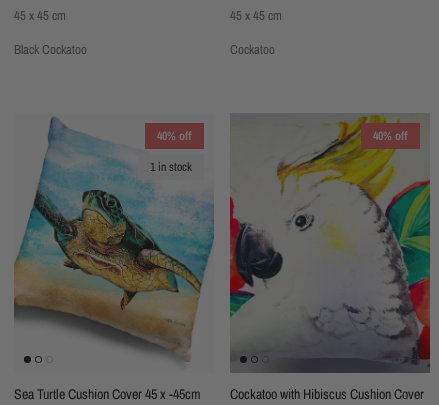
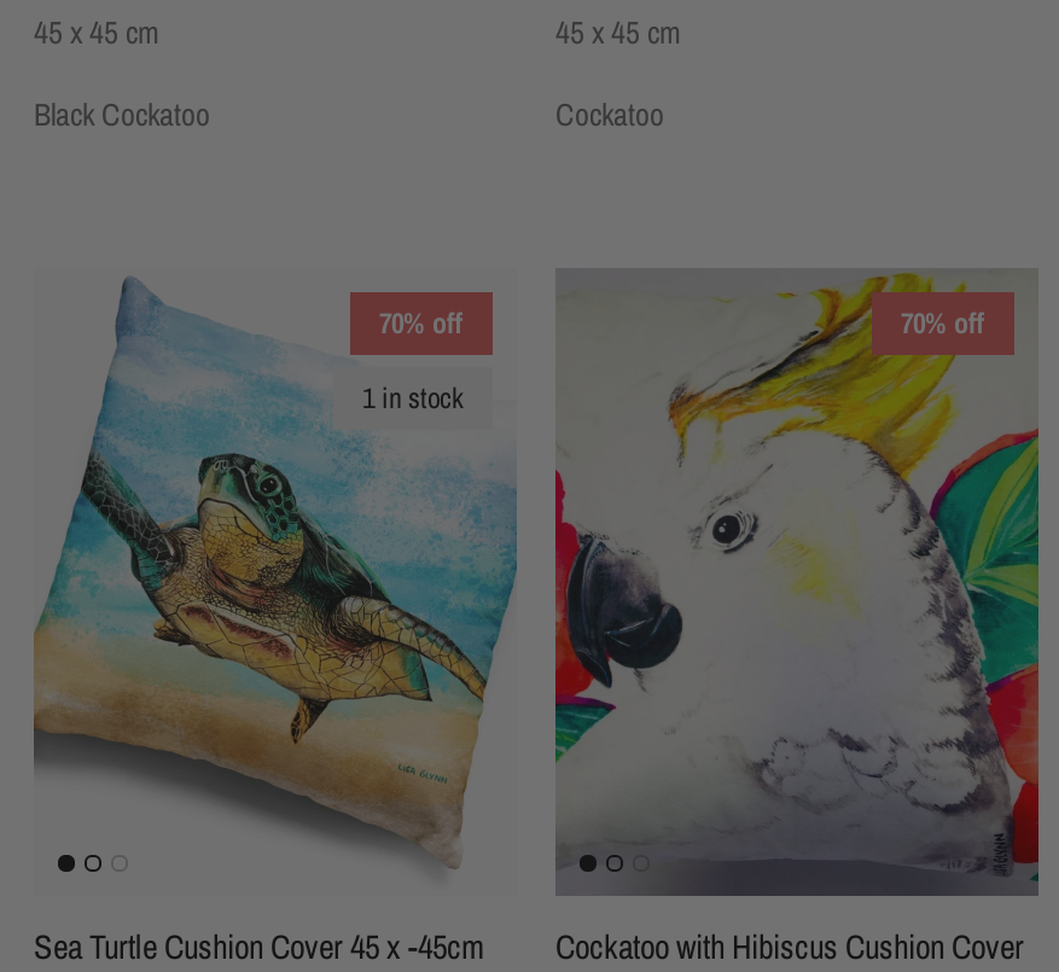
- 40% off
+ 70% off

- 40% off
+ 70% off
